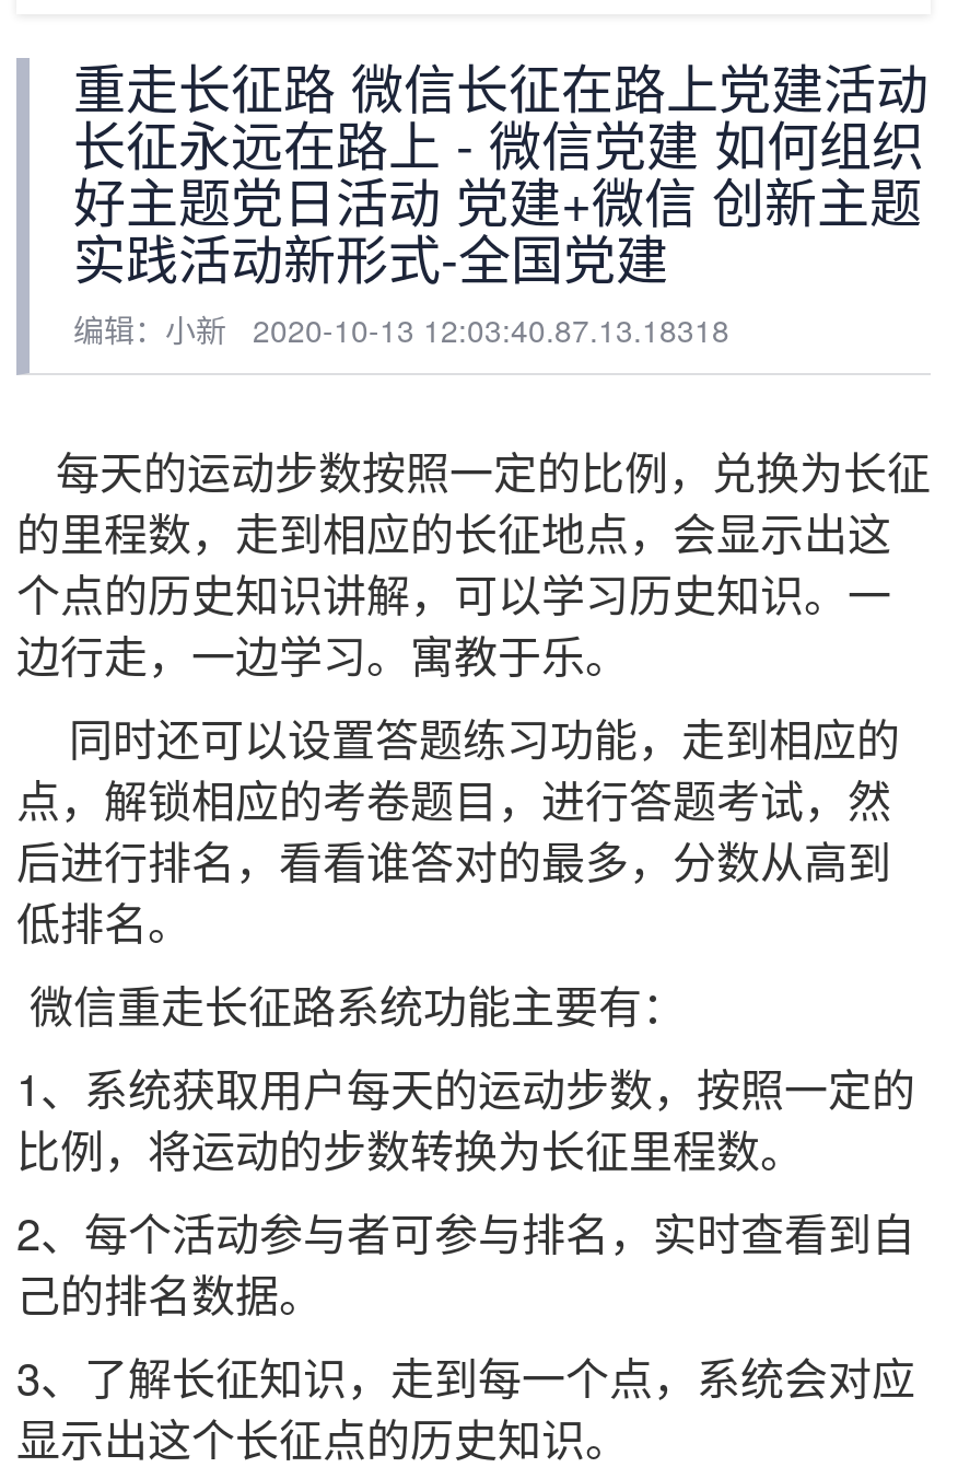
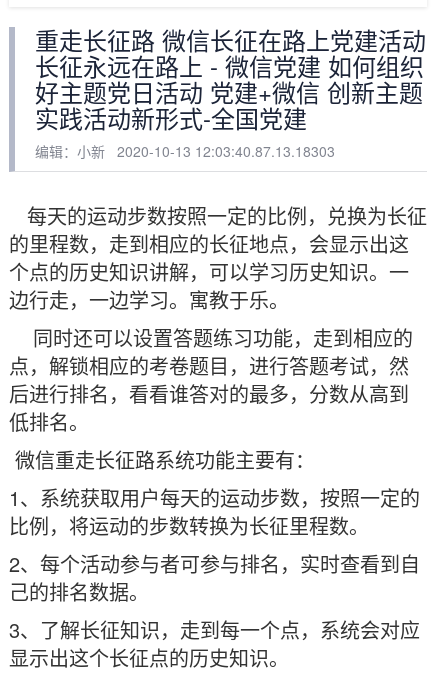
- 编辑：小新 2020-10-13 12:03:40.87.13.18318
+ 编辑：小新 2020-10-13 12:03:40.87.13.18303
